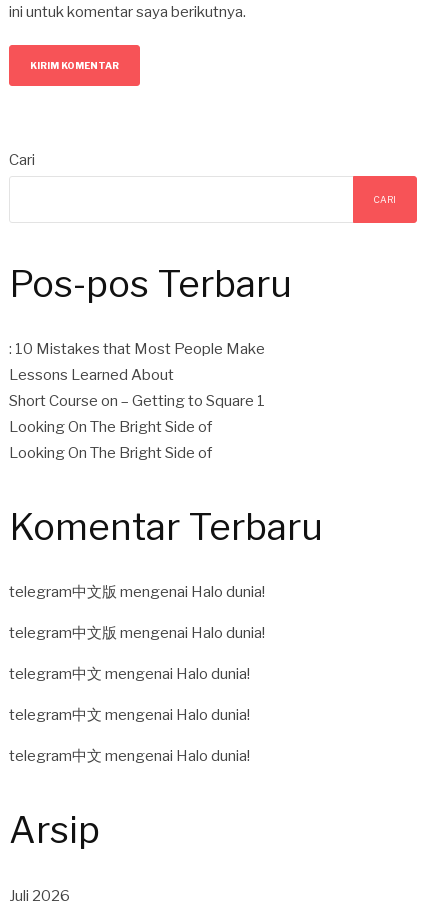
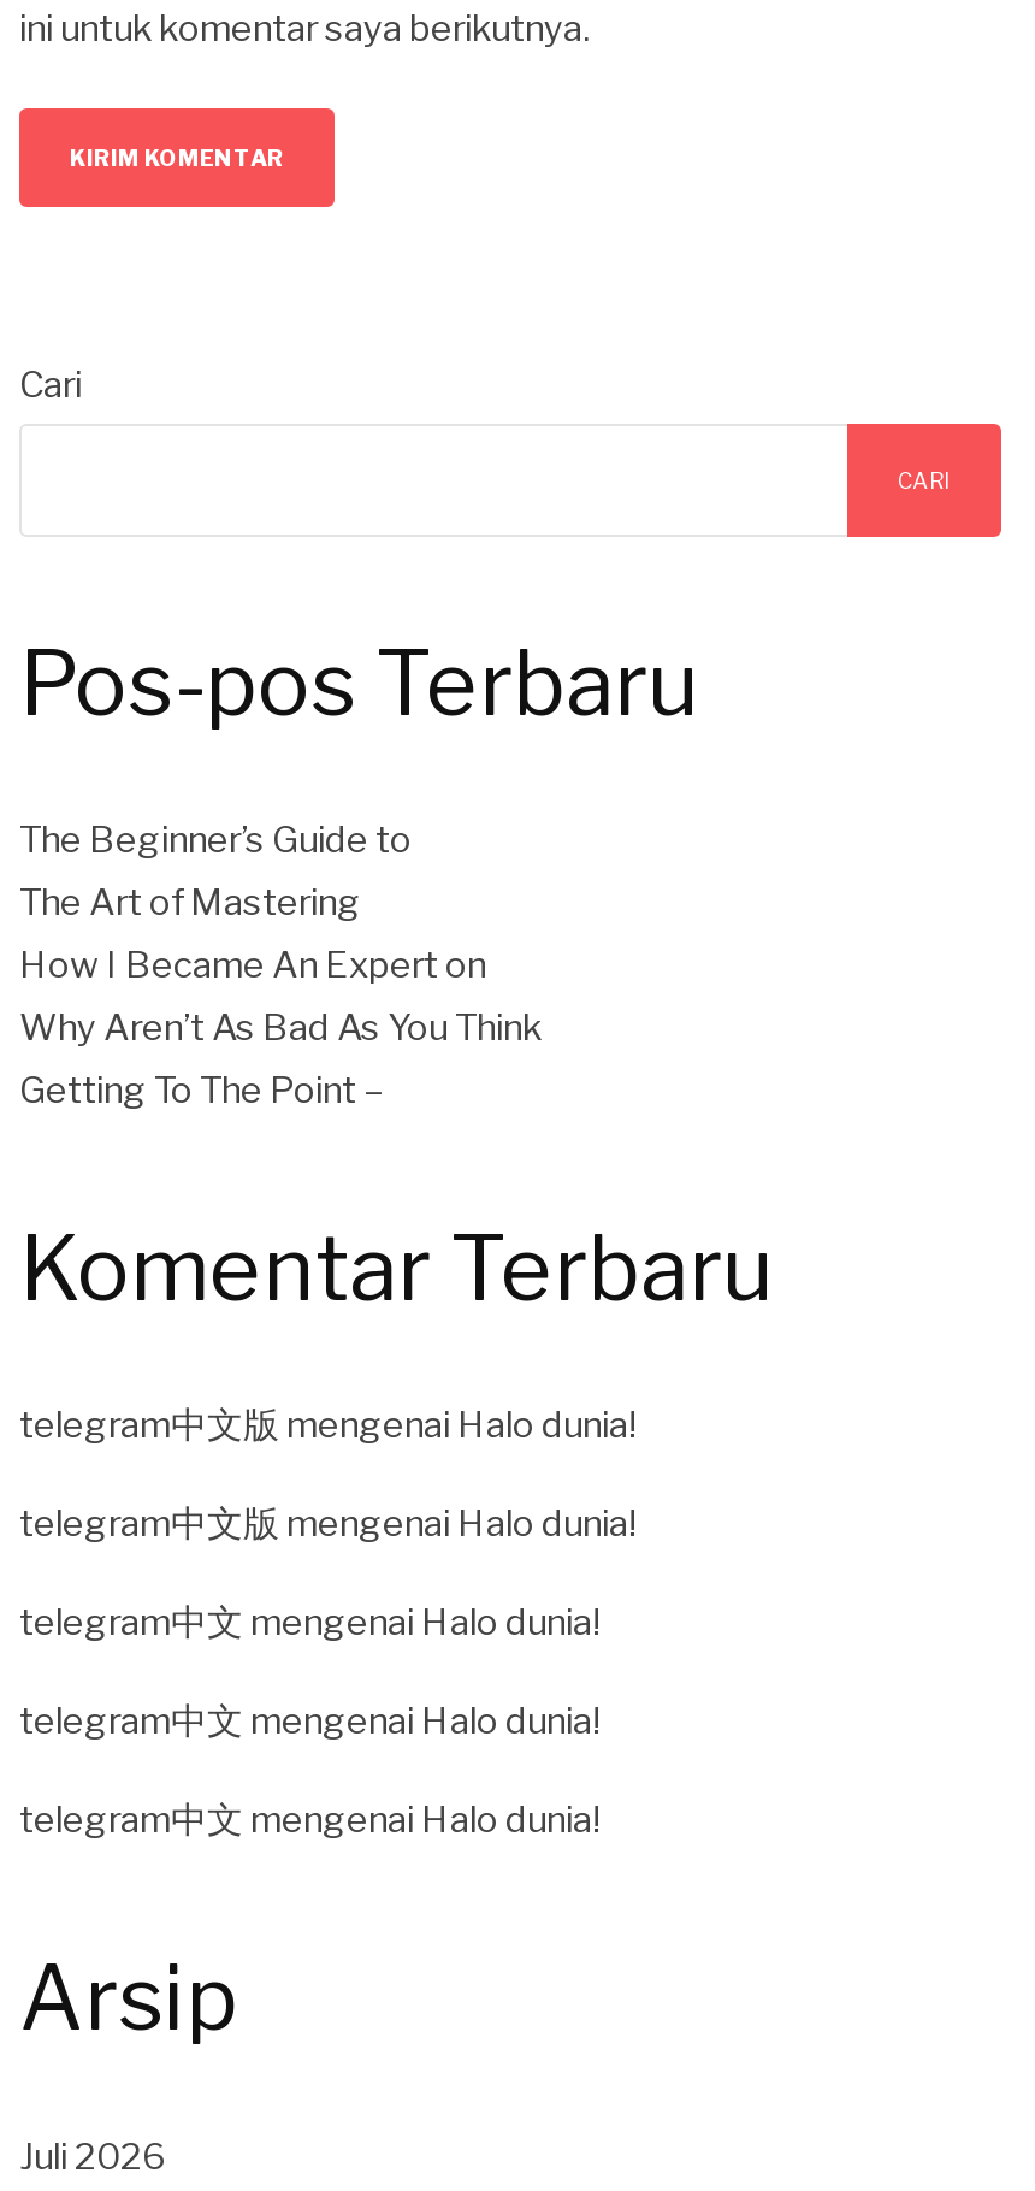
- : 10 Mistakes that Most People Make
- Lessons Learned About
- Short Course on – Getting to Square 1
- Looking On The Bright Side of
- Looking On The Bright Side of
+ The Beginner’s Guide to
+ The Art of Mastering
+ How I Became An Expert on
+ Why Aren’t As Bad As You Think
+ Getting To The Point –
